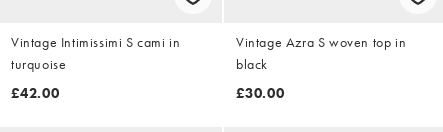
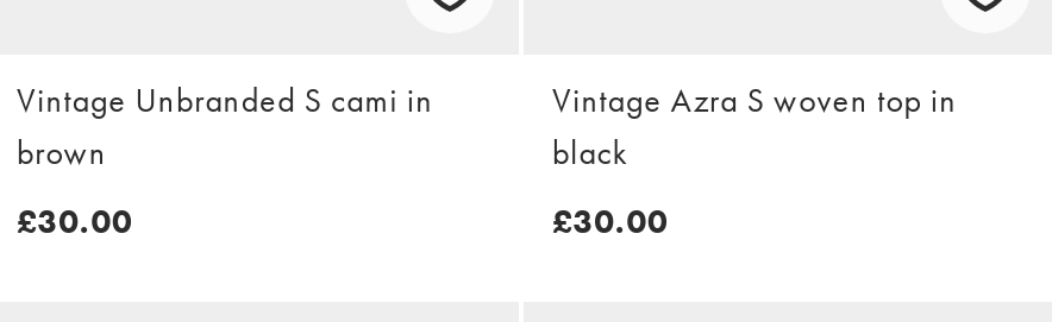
- Vintage Intimissimi S cami in
- turquoise
+ Vintage Unbranded S cami in
+ brown

- £42.00
+ £30.00
